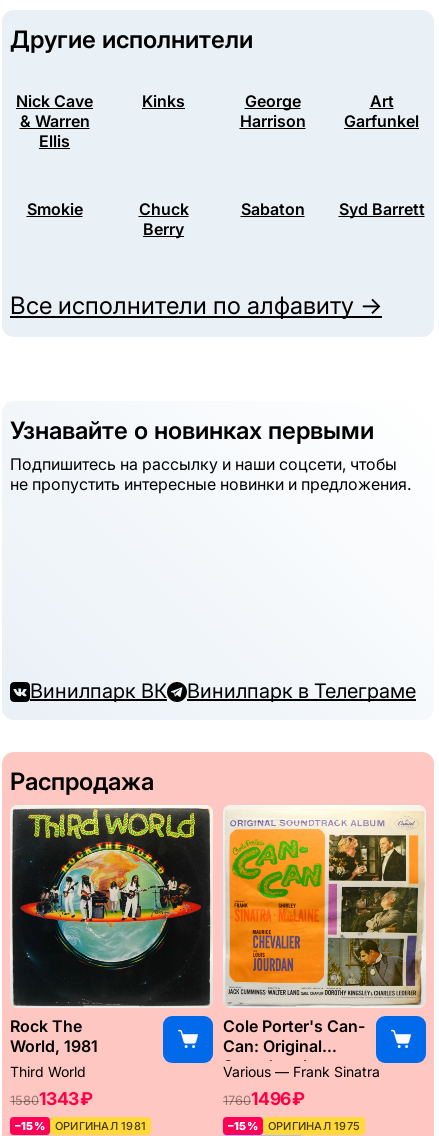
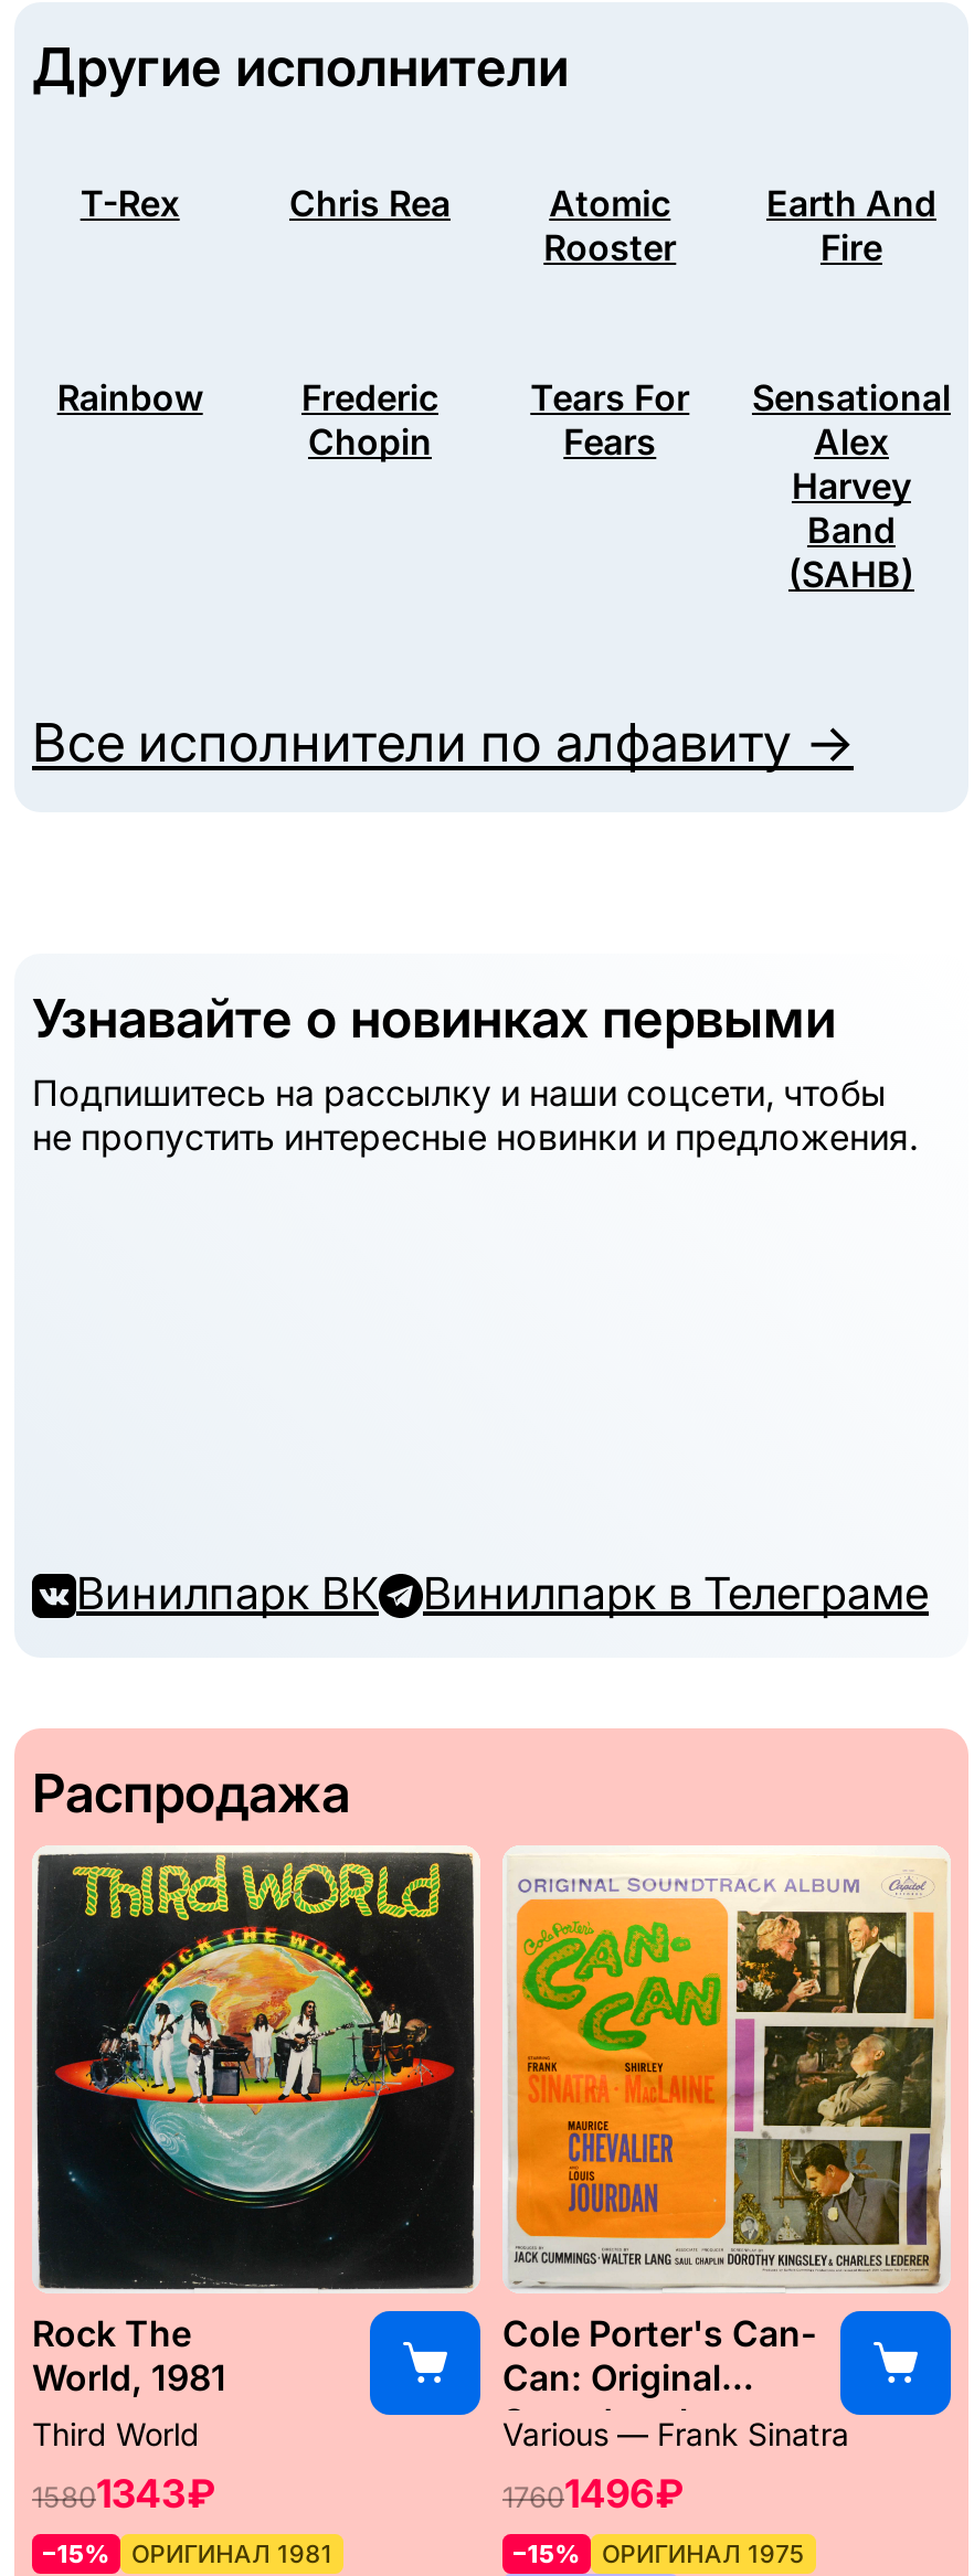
- Nick Cave
- & Warren
- Ellis
+ T-Rex
+ Chris Rea
+ Atomic
+ Rooster

- Kinks
- George
- Harrison
+ Earth And
+ Fire

- Art
- Garfunkel
+ Rainbow
+ Frederic
+ Chopin

- Smokie
- Chuck
- Berry
+ Tears For
+ Fears

- Sabaton
- Syd Barrett
+ Sensational
+ Alex
+ Harvey
+ Band
+ (SAHB)
